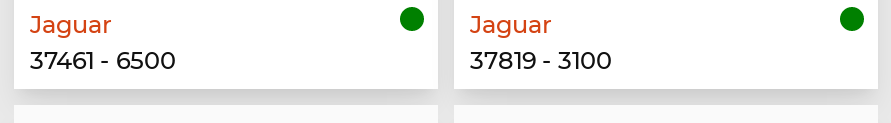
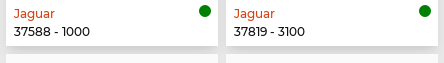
- 37461 - 6500
+ 37588 - 1000
